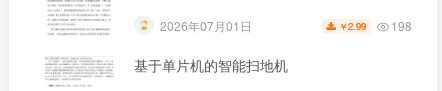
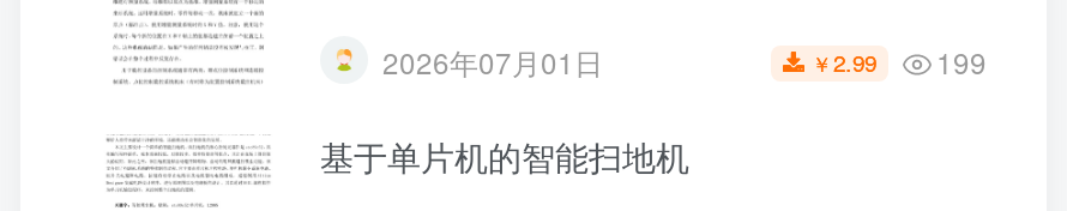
- ￥2.99 198
+ ￥2.99 199
